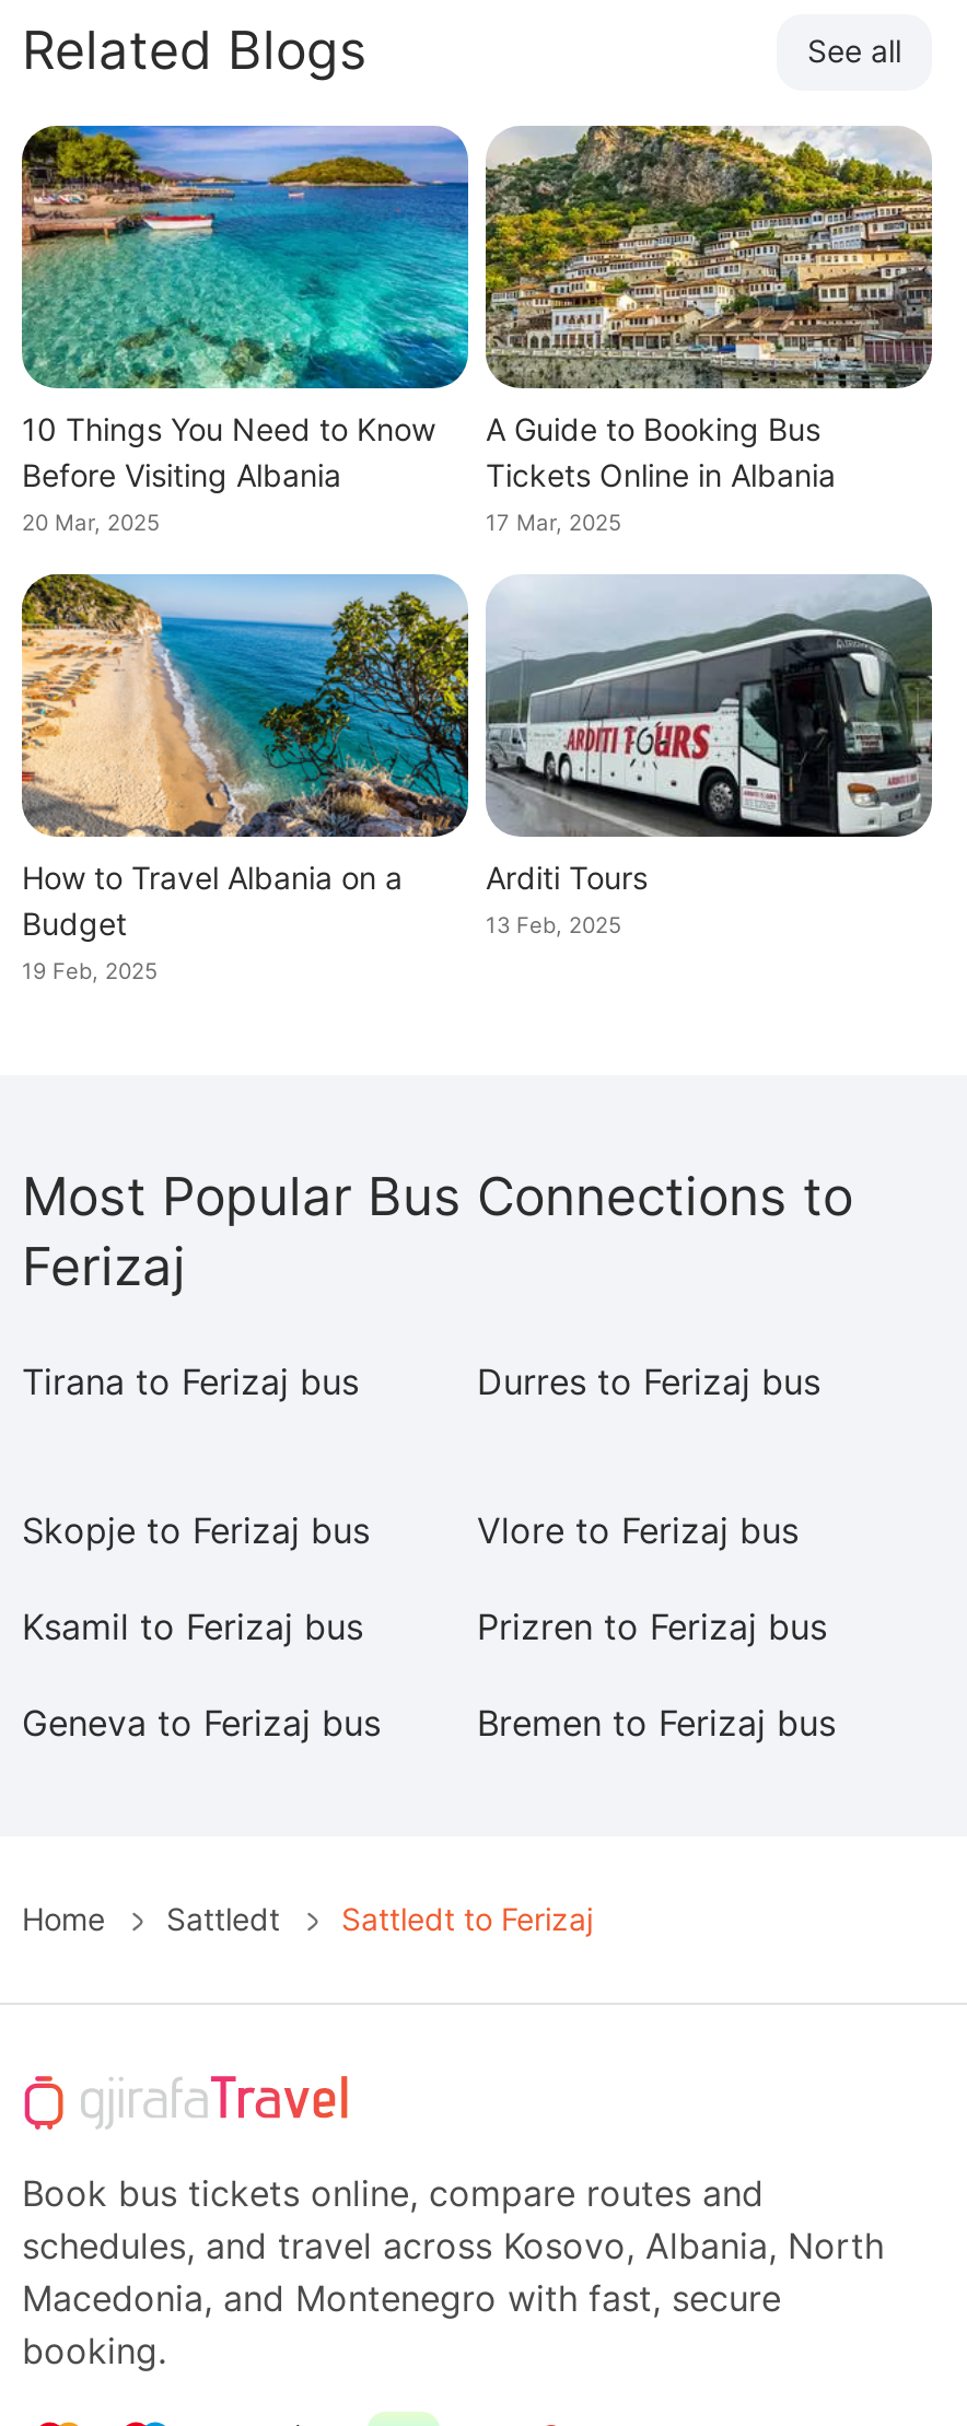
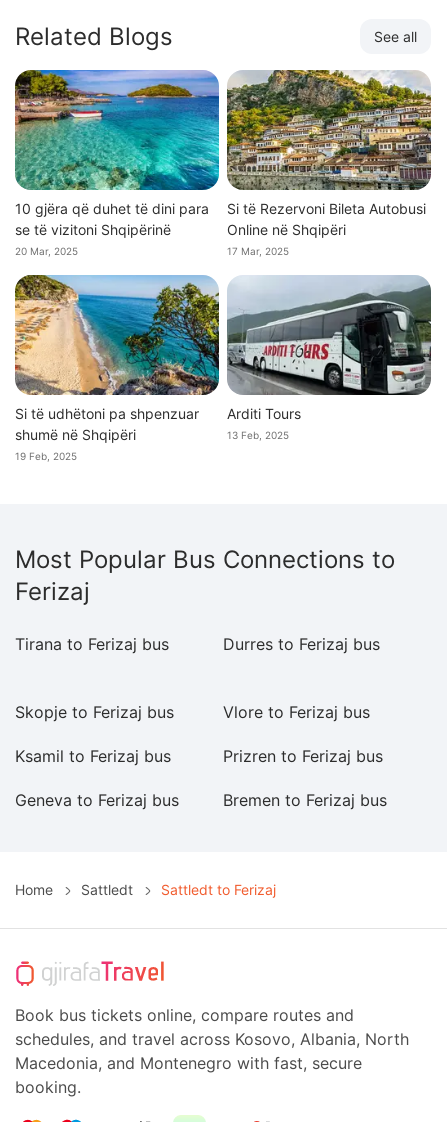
- 10 Things You Need to Know
- Before Visiting Albania
+ 10 gjëra që duhet të dini para
+ se të vizitoni Shqipërinë

- A Guide to Booking Bus
- Tickets Online in Albania
+ Si të Rezervoni Bileta Autobusi
+ Online në Shqipëri

- How to Travel Albania on a
- Budget
+ Si të udhëtoni pa shpenzuar
+ shumë në Shqipëri
